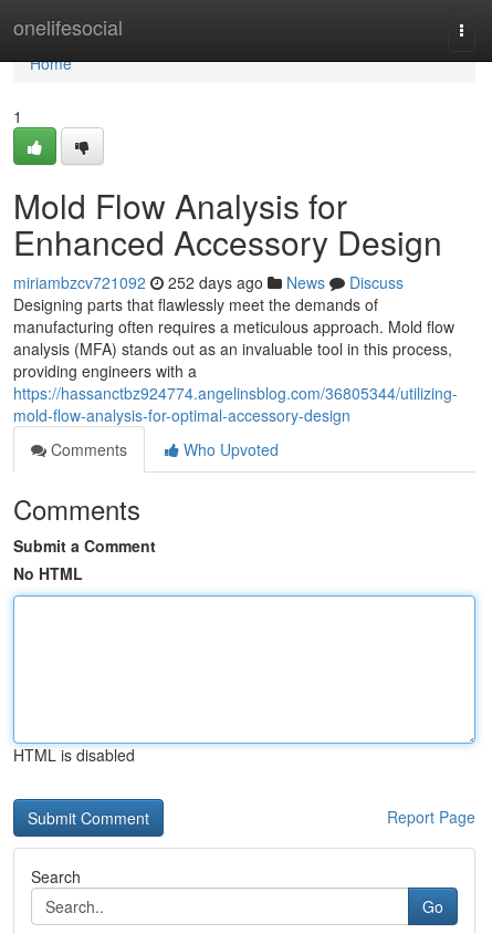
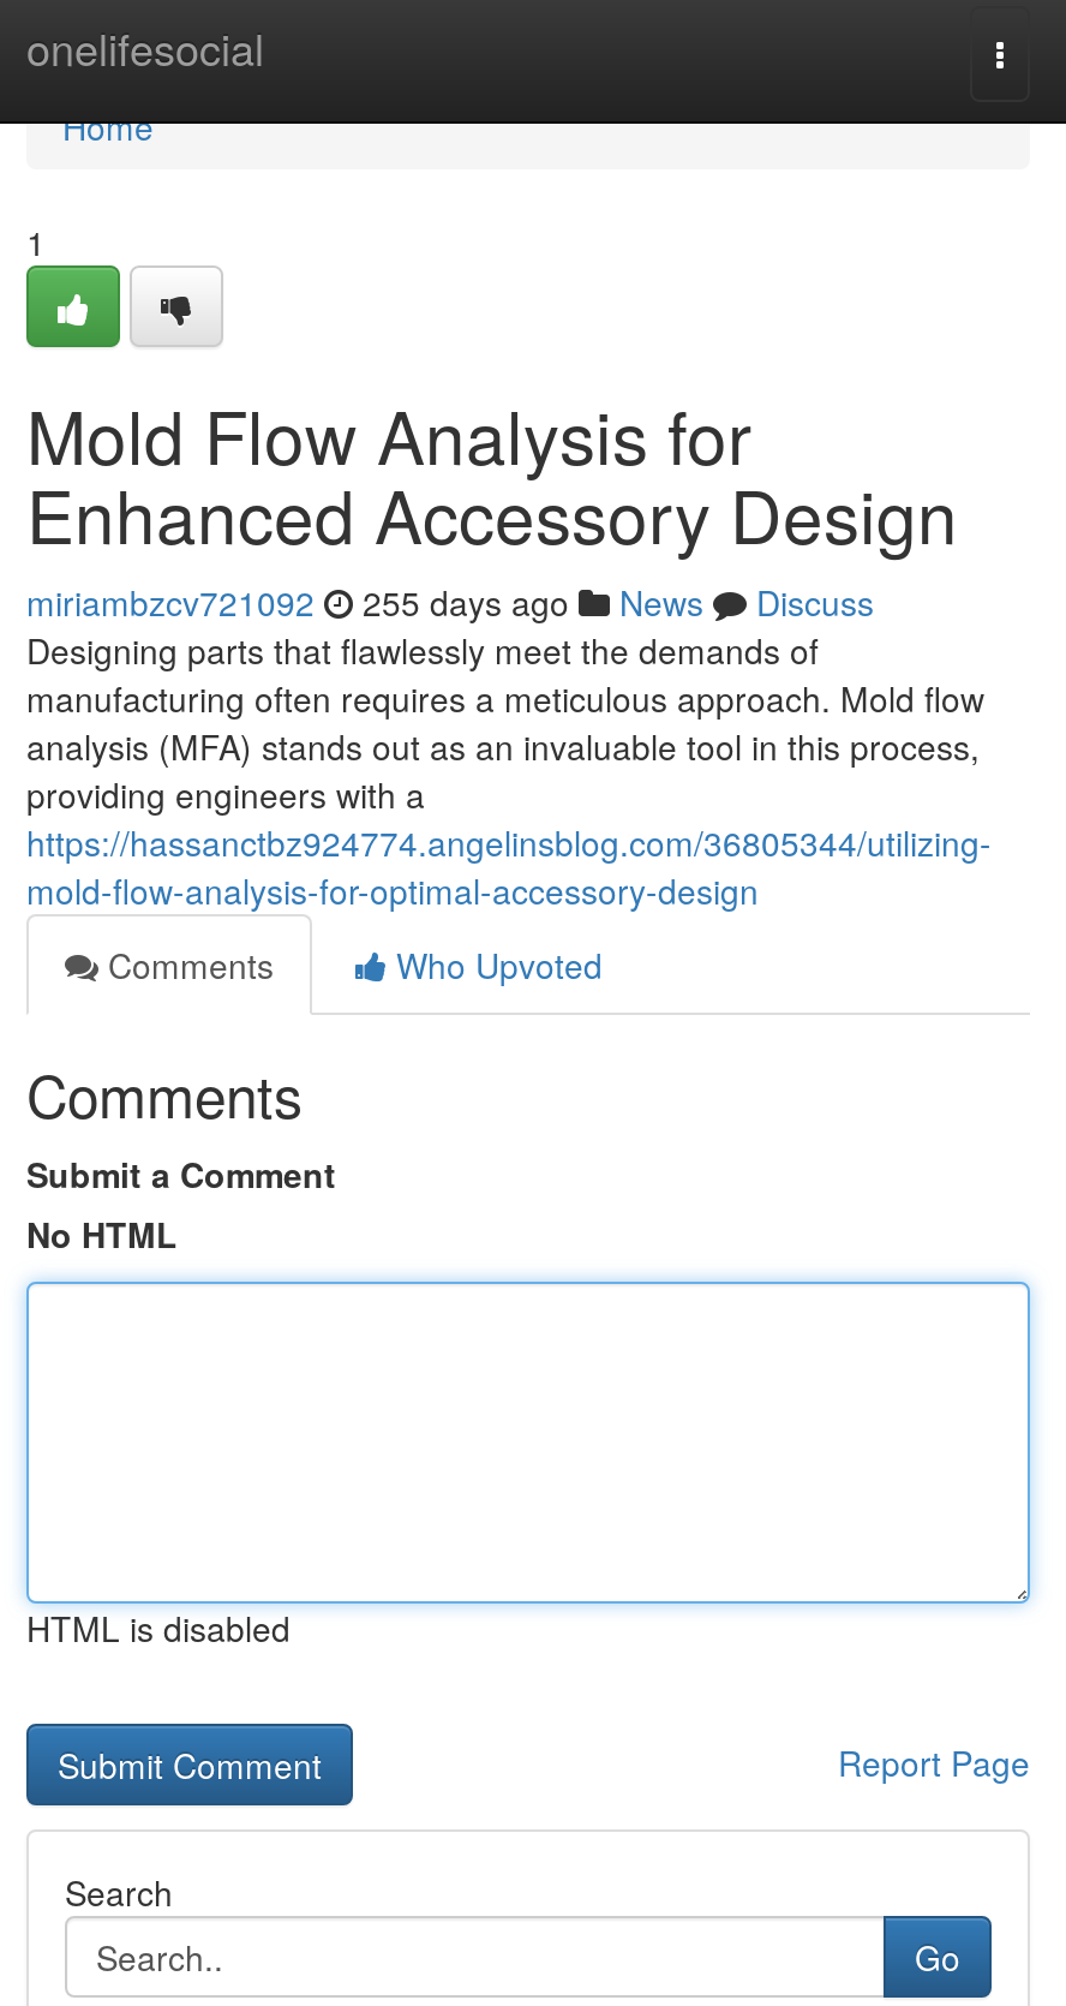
- miriambzcv721092 252 days ago News Discuss
+ miriambzcv721092 255 days ago News Discuss
